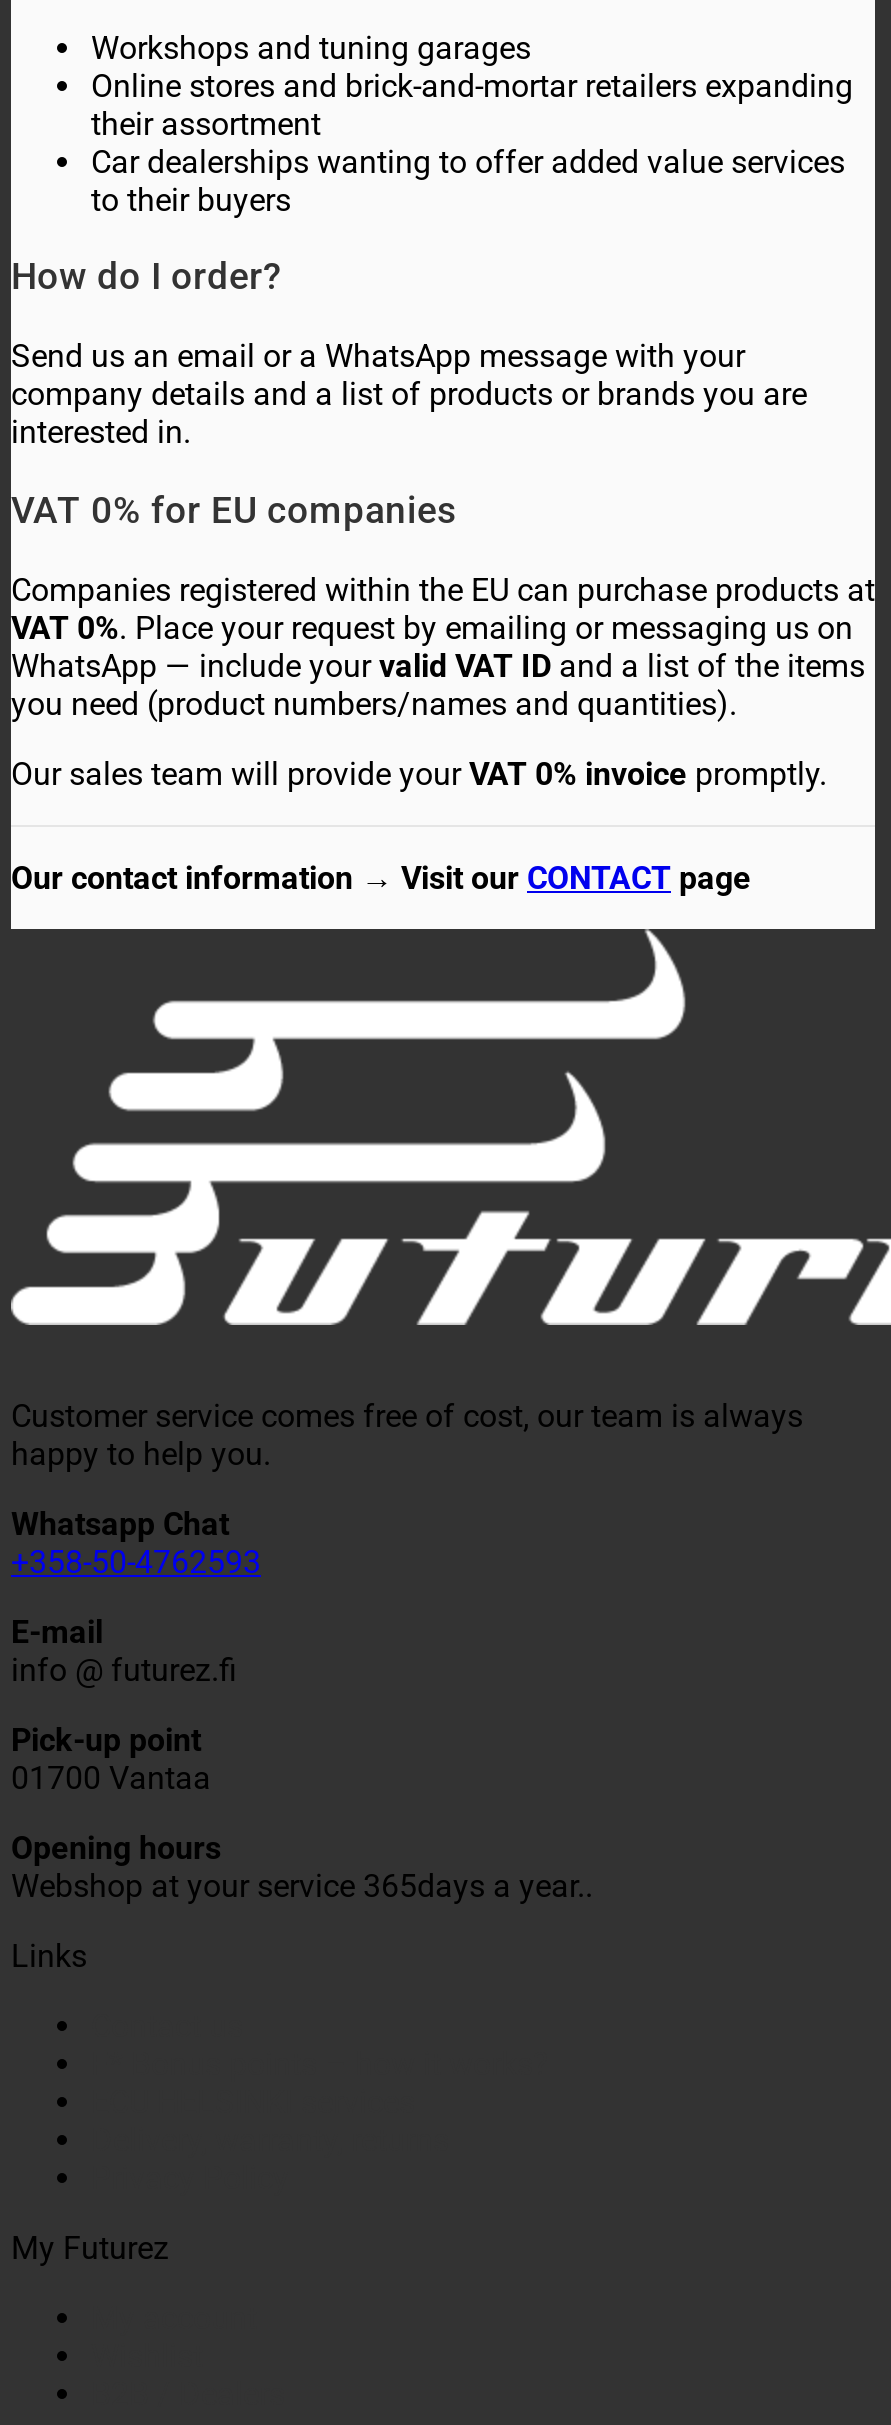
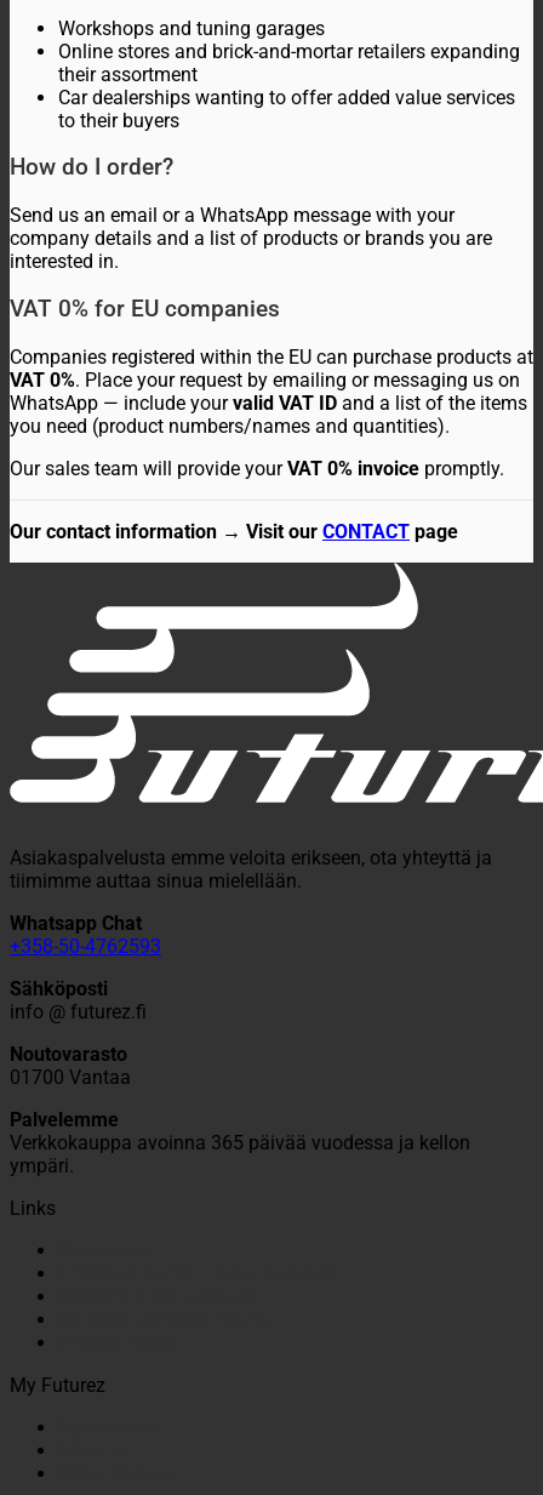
- Customer service comes free of cost, our team is always
- happy to help you.
+ Asiakaspalvelusta emme veloita erikseen, ota yhteyttä ja
+ tiimimme auttaa sinua mielellään.

- E-mail
+ Sähköposti

- Pick-up point
+ Noutovarasto

- Opening hours
- Webshop at your service 365days a year..
+ Palvelemme
+ Verkkokauppa avoinna 365 päivää vuodessa ja kellon
+ ympäri.
